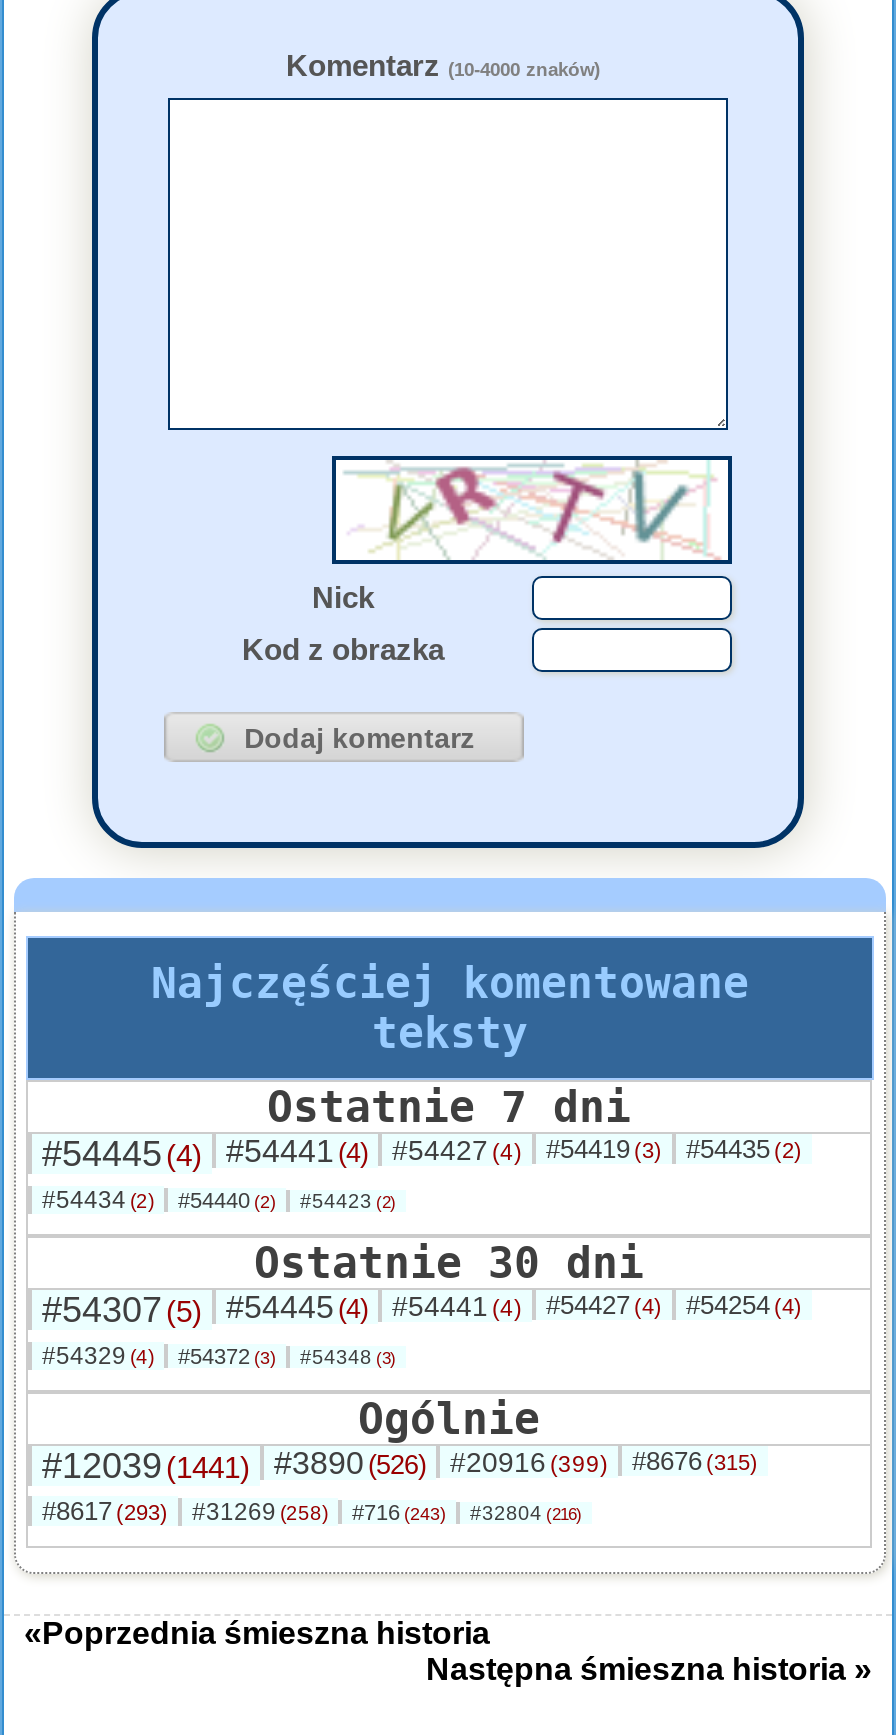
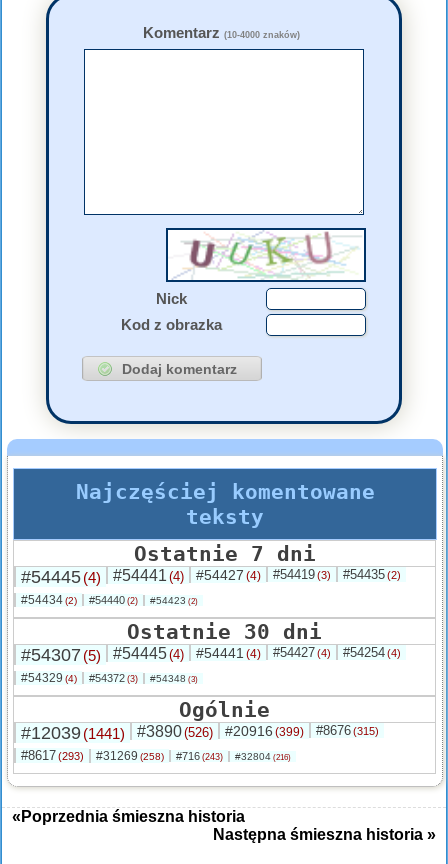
- [image]
+ [image]
